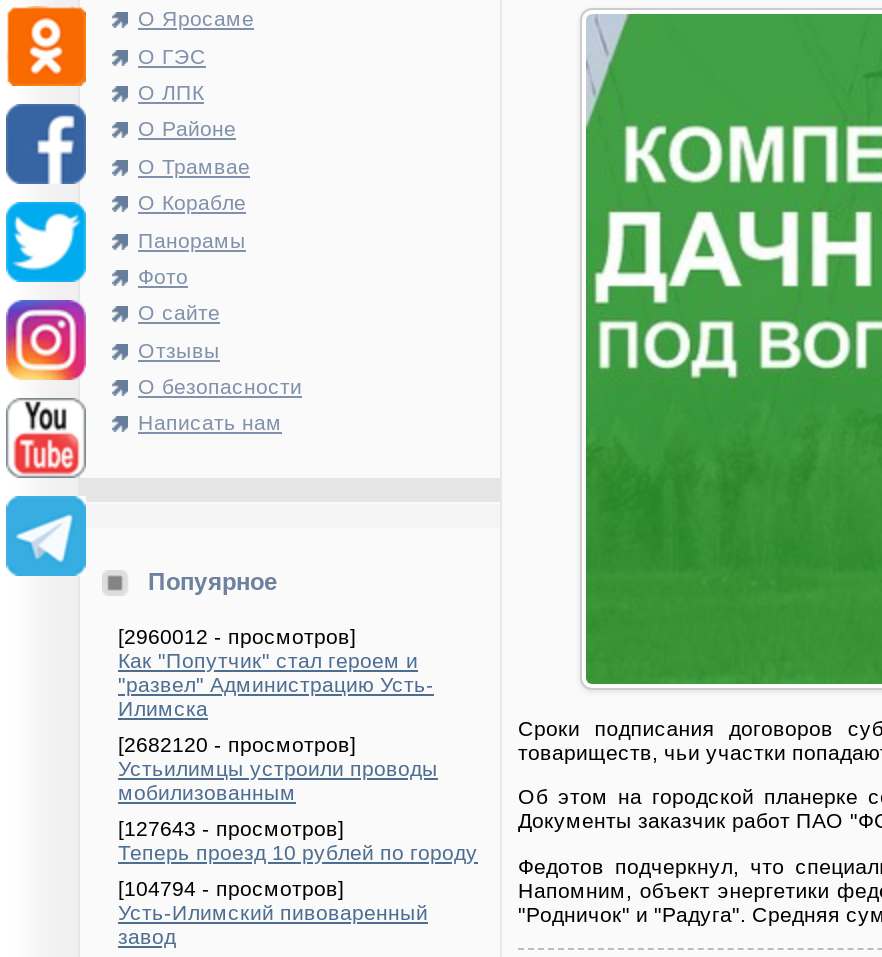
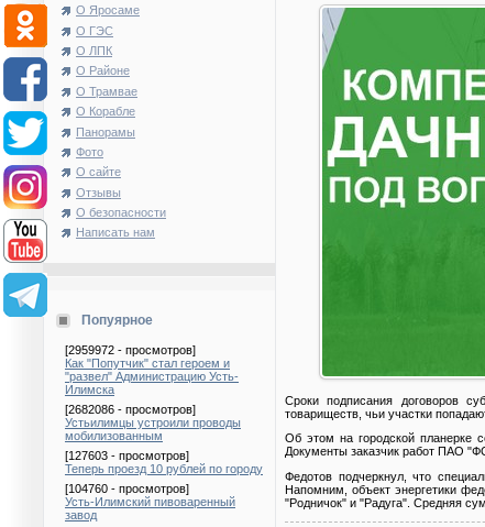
- [2960012 - просмотров]
+ [2959972 - просмотров]

- [2682120 - просмотров]
+ [2682086 - просмотров]

- [127643 - просмотров]
+ [127603 - просмотров]

- [104794 - просмотров]
+ [104760 - просмотров]
